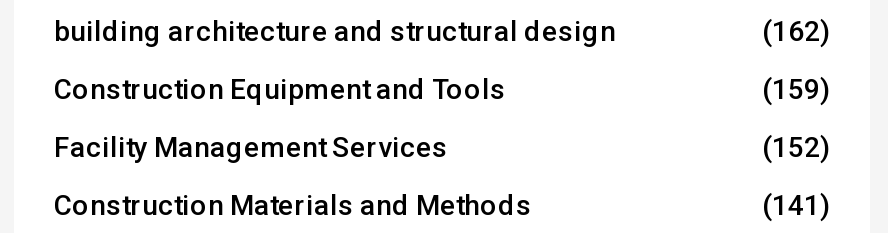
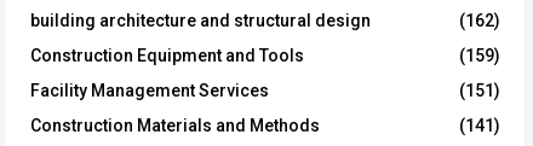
- (152)
+ (151)
